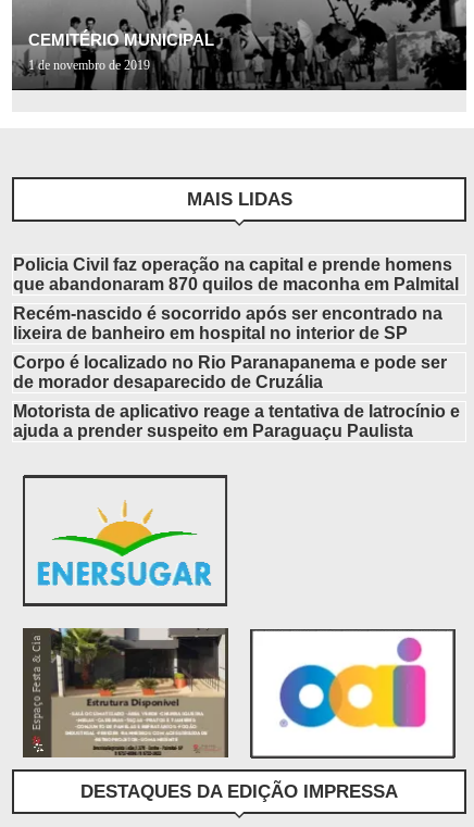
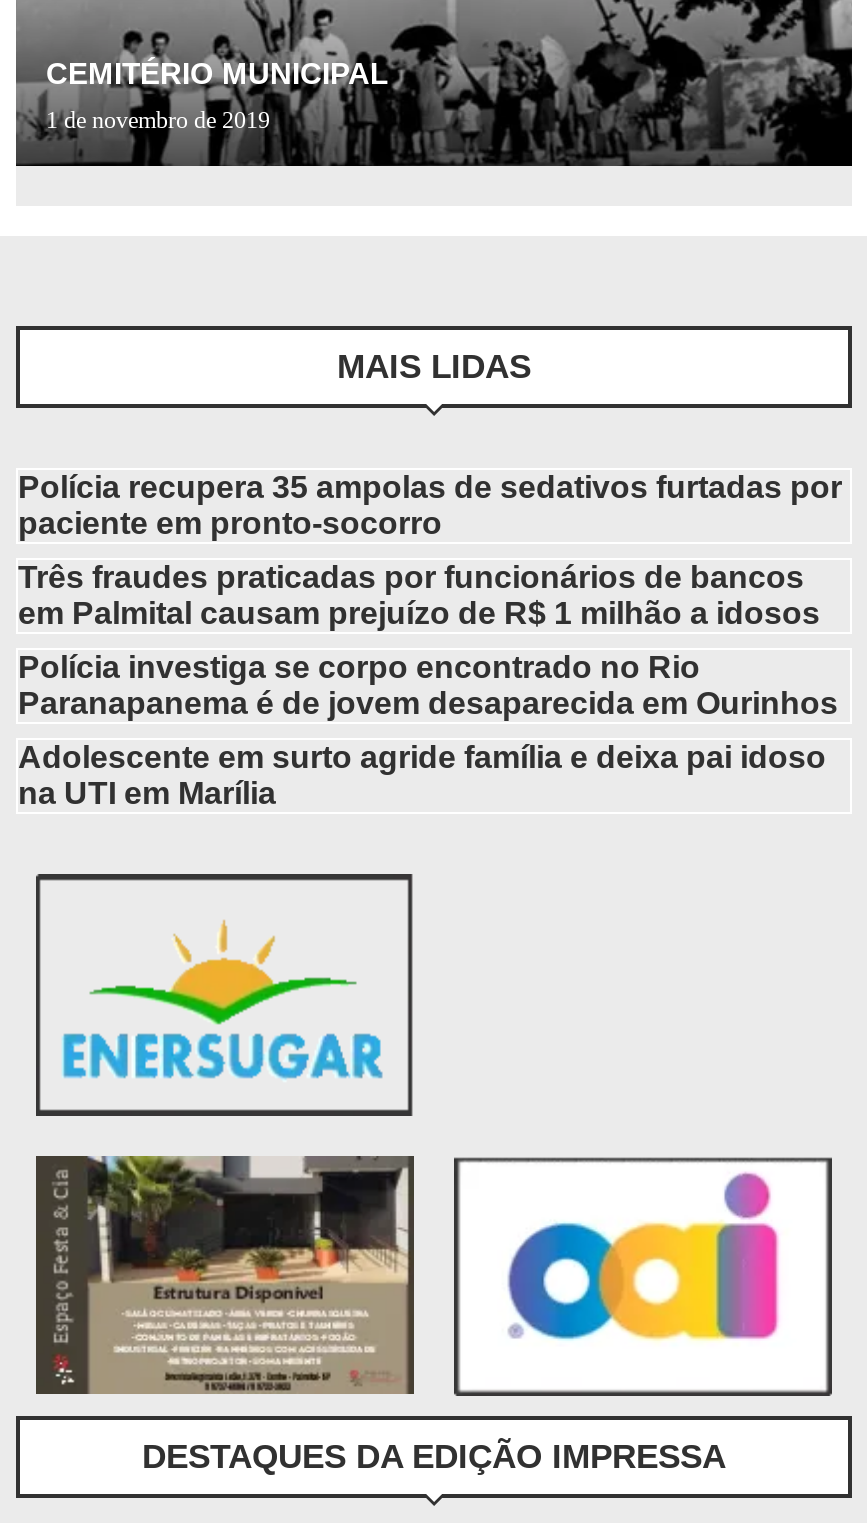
- Policia Civil faz operação na capital e prende homens
- que abandonaram 870 quilos de maconha em Palmital
+ Polícia recupera 35 ampolas de sedativos furtadas por
+ paciente em pronto-socorro

- Recém-nascido é socorrido após ser encontrado na
- lixeira de banheiro em hospital no interior de SP
+ Três fraudes praticadas por funcionários de bancos
+ em Palmital causam prejuízo de R$ 1 milhão a idosos

- Corpo é localizado no Rio Paranapanema e pode ser
- de morador desaparecido de Cruzália
+ Polícia investiga se corpo encontrado no Rio
+ Paranapanema é de jovem desaparecida em Ourinhos

- Motorista de aplicativo reage a tentativa de latrocínio e
- ajuda a prender suspeito em Paraguaçu Paulista
+ Adolescente em surto agride família e deixa pai idoso
+ na UTI em Marília
